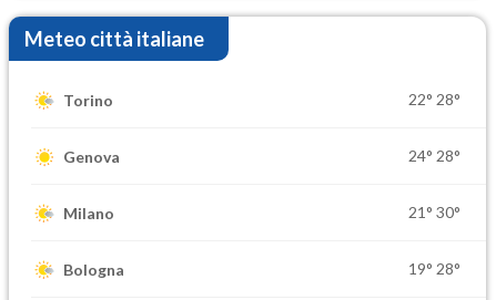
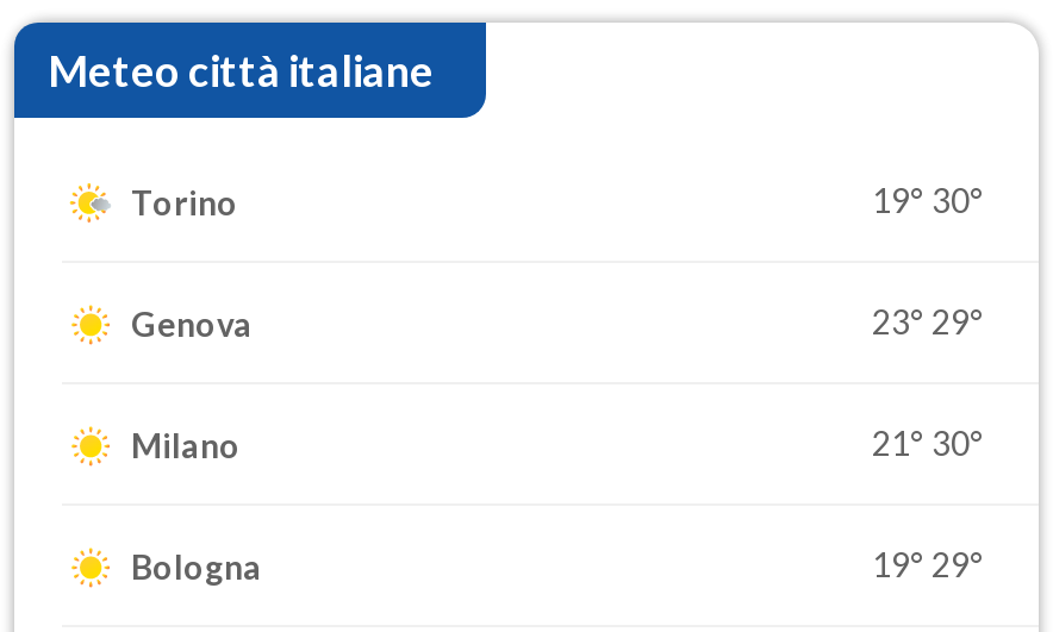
- 22° 28°
+ 19° 30°

- 24° 28°
+ 23° 29°

- 19° 28°
+ 19° 29°
